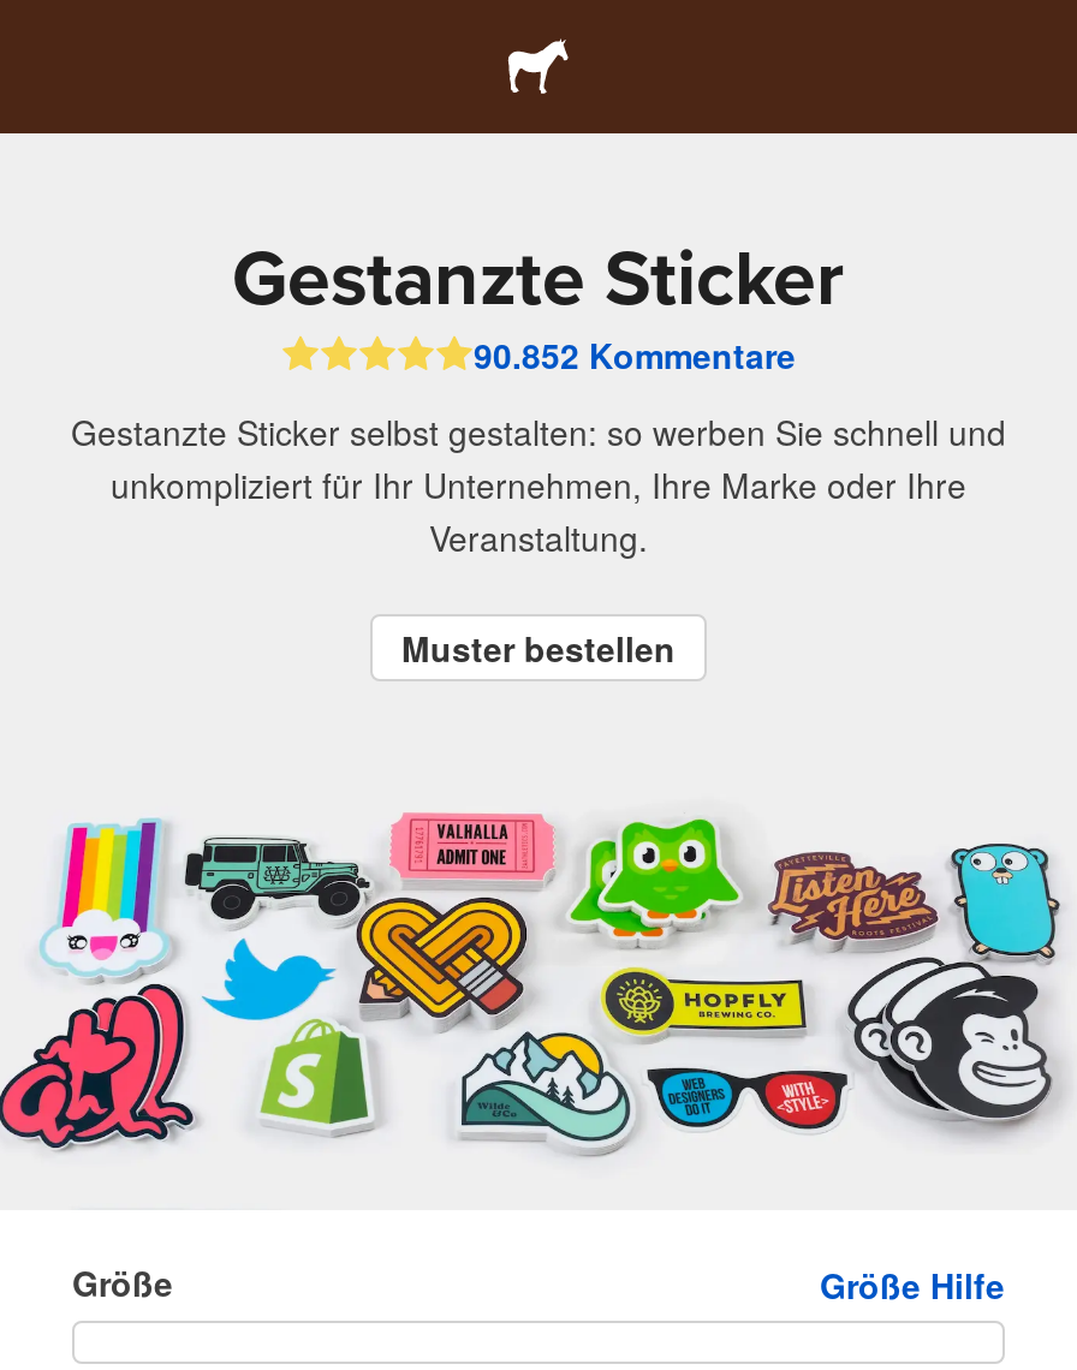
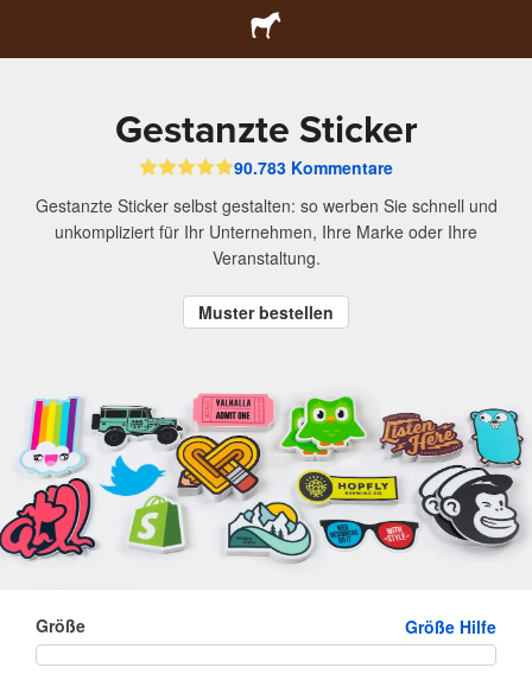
- 90.852 Kommentare
+ 90.783 Kommentare
